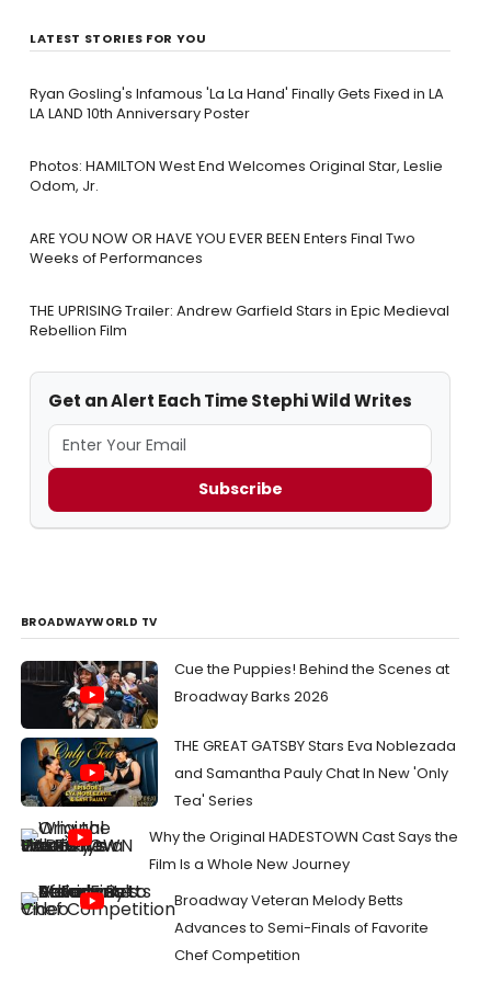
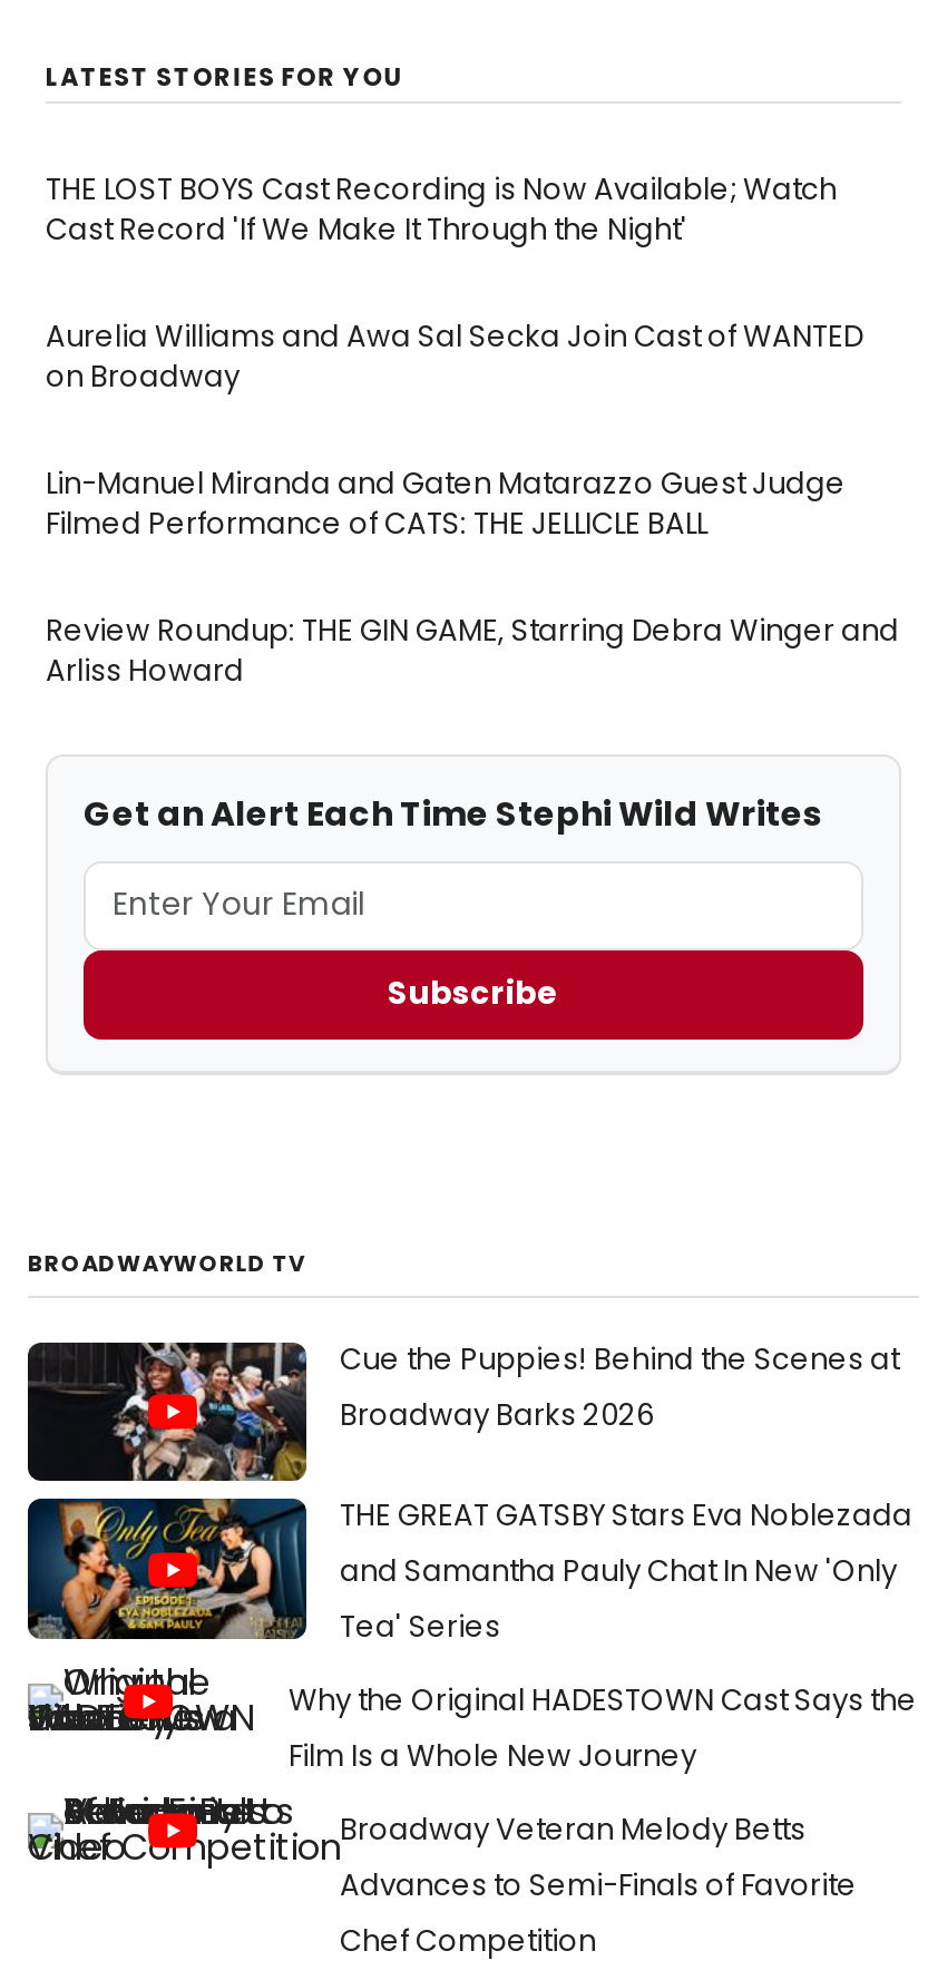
- Ryan Gosling's Infamous 'La La Hand' Finally Gets Fixed in LA
- LA LAND 10th Anniversary Poster
+ THE LOST BOYS Cast Recording is Now Available; Watch
+ Cast Record 'If We Make It Through the Night'

- Photos: HAMILTON West End Welcomes Original Star, Leslie
- Odom, Jr.
+ Aurelia Williams and Awa Sal Secka Join Cast of WANTED
+ on Broadway

- ARE YOU NOW OR HAVE YOU EVER BEEN Enters Final Two
- Weeks of Performances
+ Lin-Manuel Miranda and Gaten Matarazzo Guest Judge
+ Filmed Performance of CATS: THE JELLICLE BALL

- THE UPRISING Trailer: Andrew Garfield Stars in Epic Medieval
- Rebellion Film
+ Review Roundup: THE GIN GAME, Starring Debra Winger and
+ Arliss Howard
